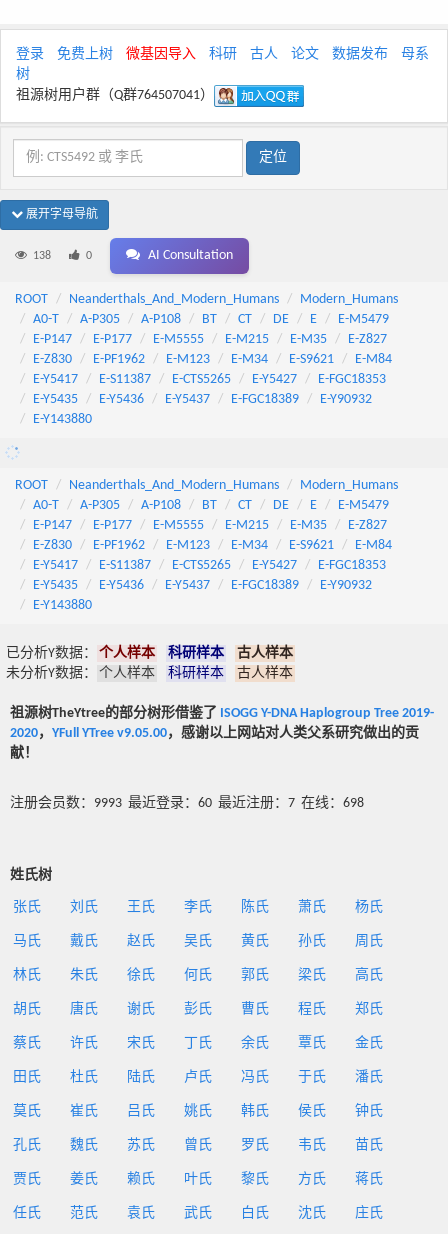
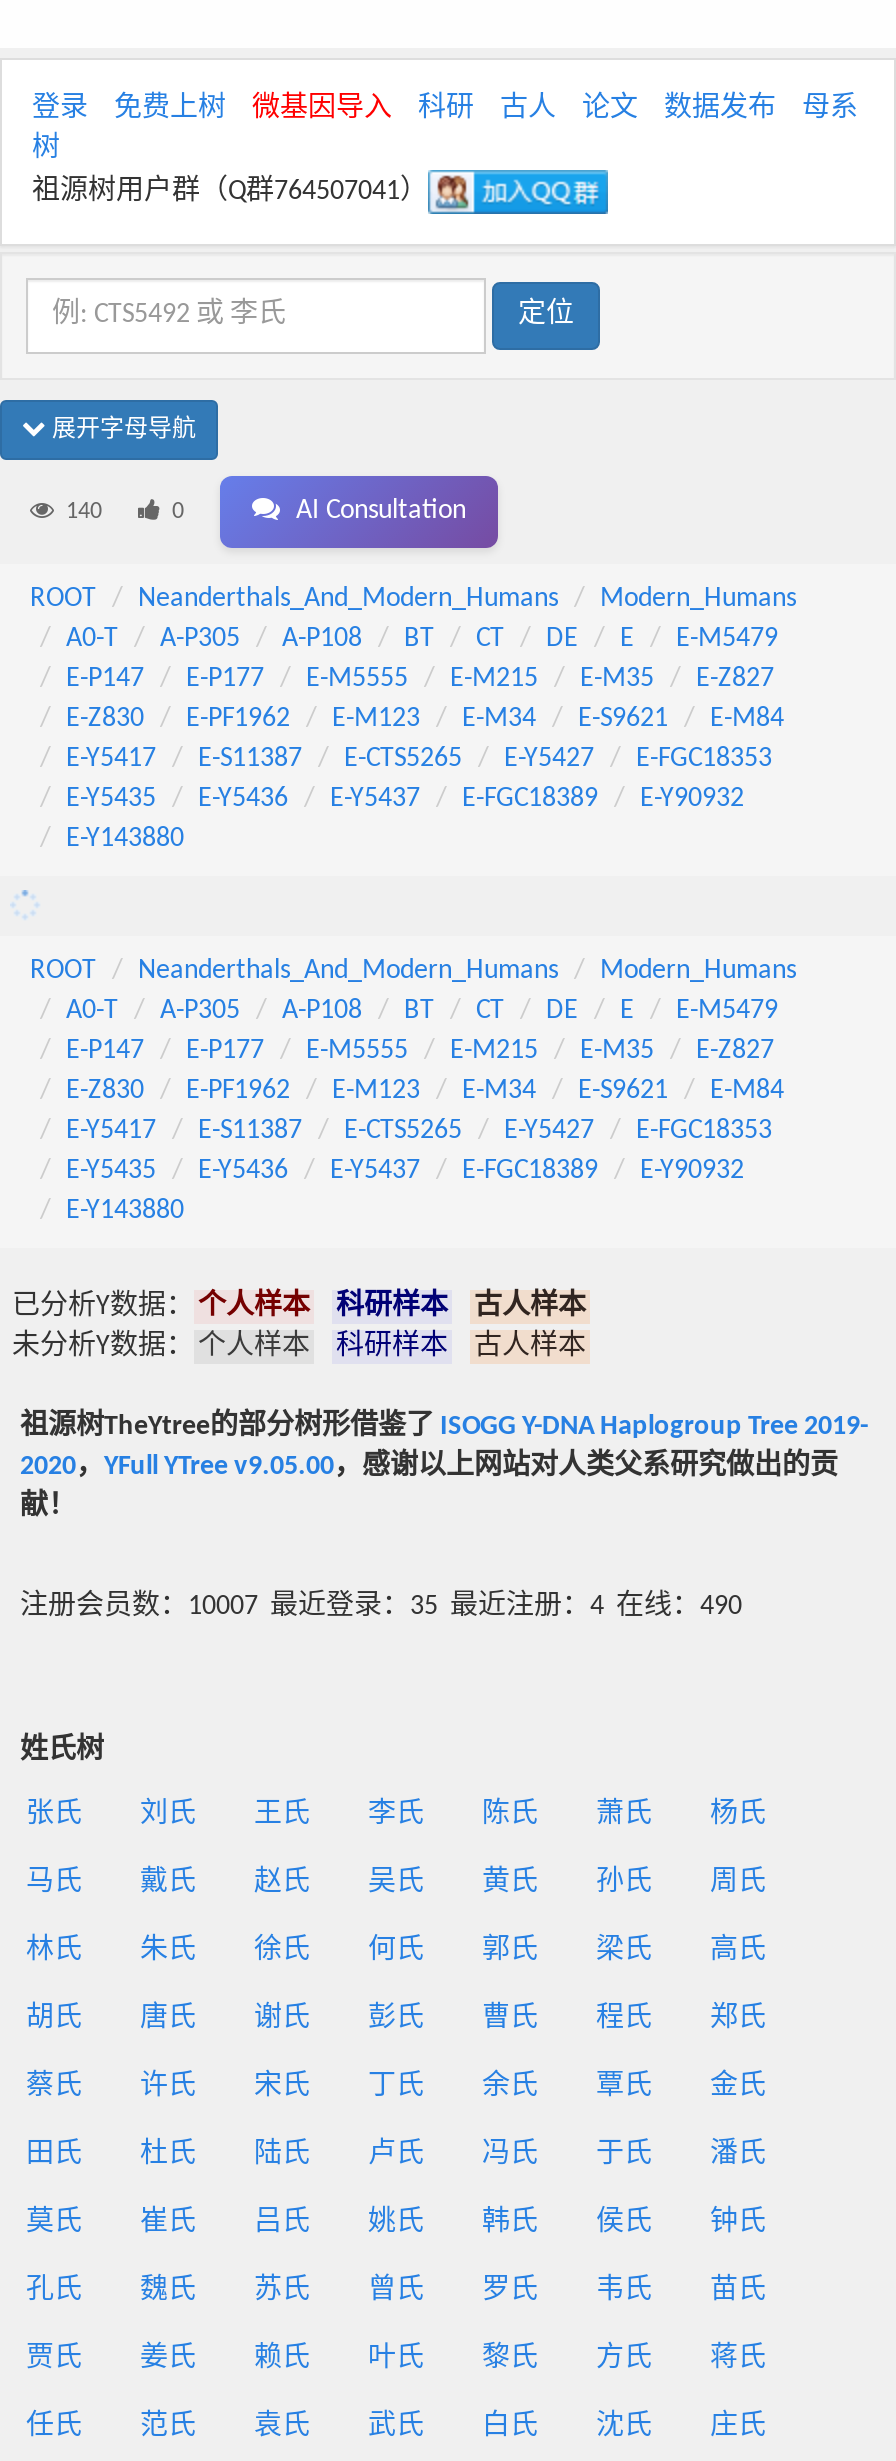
- 138
+ 140

- 注册会员数：9993 最近登录：60 最近注册：7 在线：698
+ 注册会员数：10007 最近登录：35 最近注册：4 在线：490
